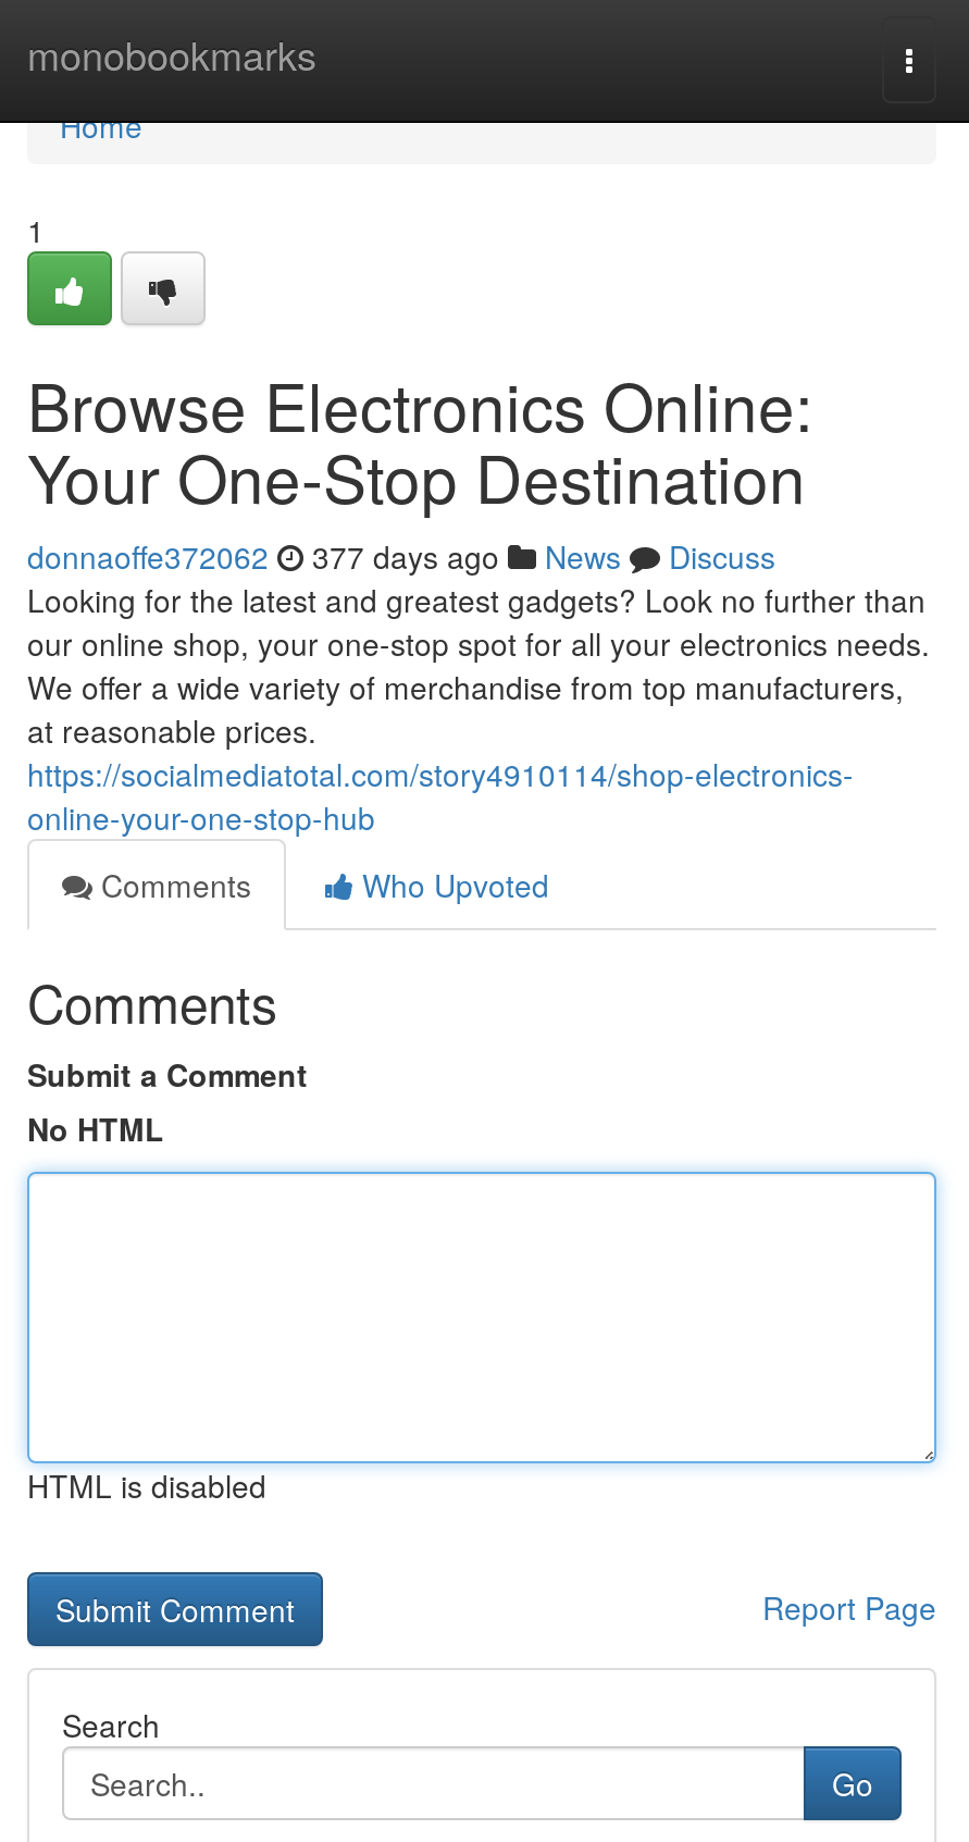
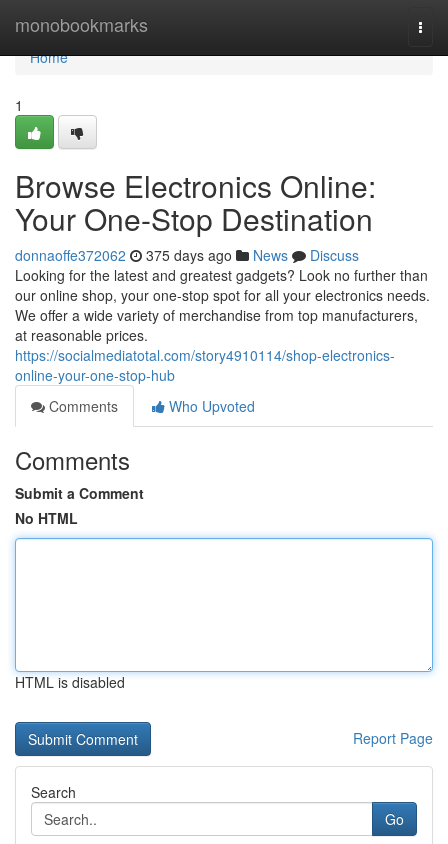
- donnaoffe372062 377 days ago News Discuss
+ donnaoffe372062 375 days ago News Discuss
